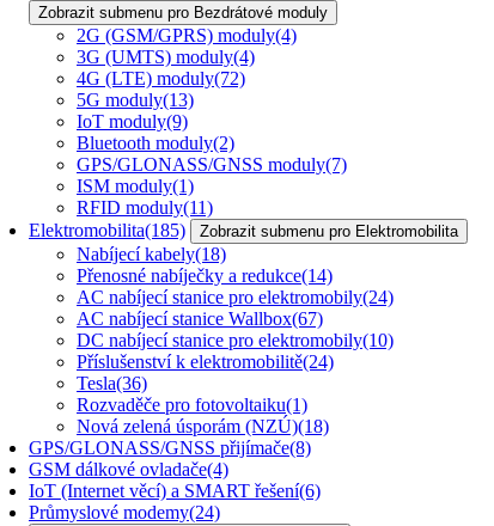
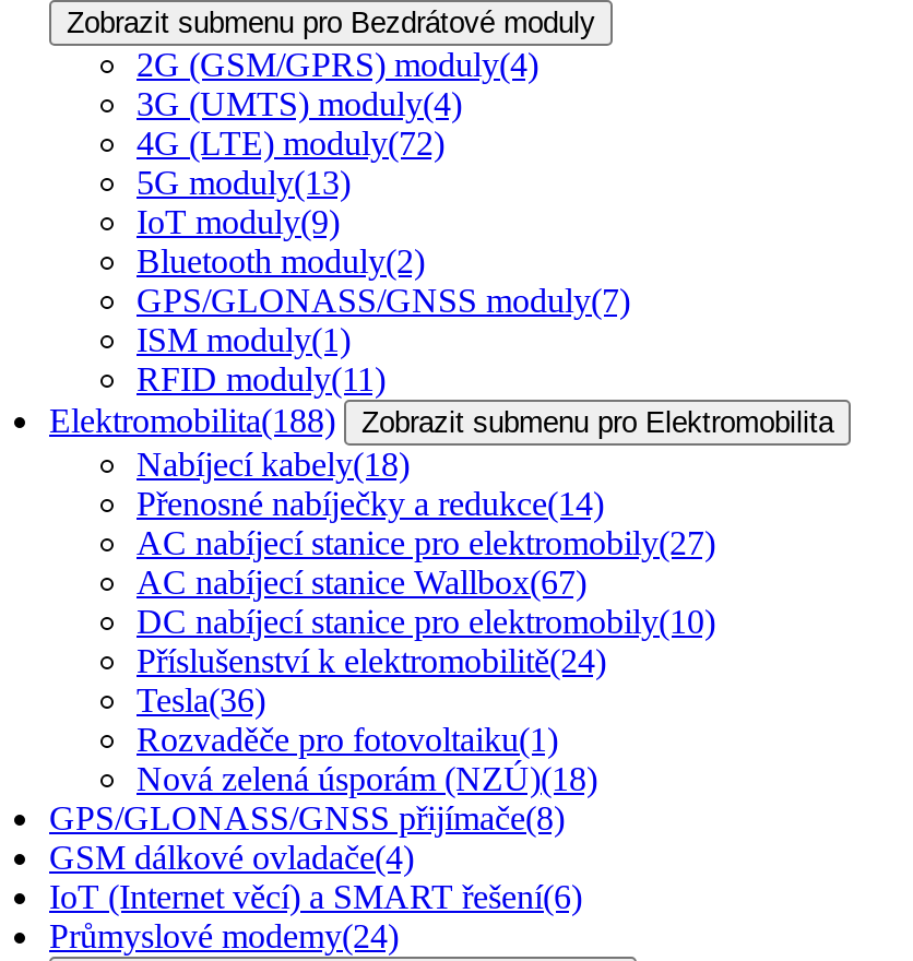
- Elektromobilita(185)
+ Elektromobilita(188)

- AC nabíjecí stanice pro elektromobily(24)
+ AC nabíjecí stanice pro elektromobily(27)
